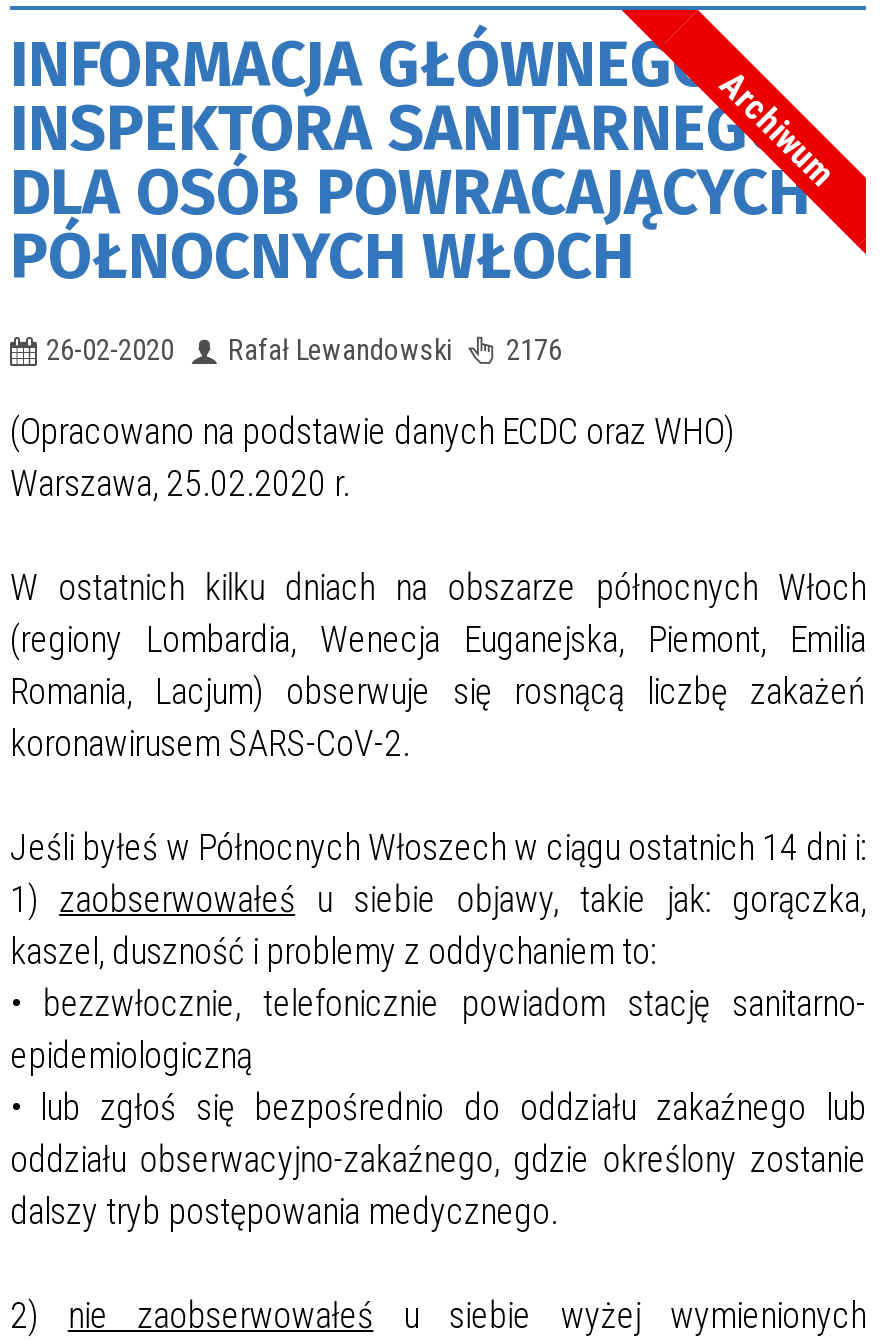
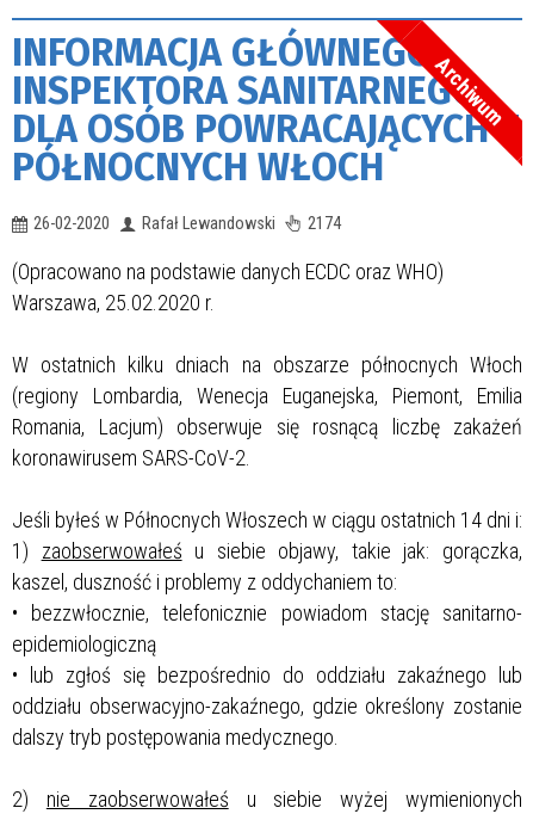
- 26-02-2020 Rafał Lewandowski 2176
+ 26-02-2020 Rafał Lewandowski 2174
